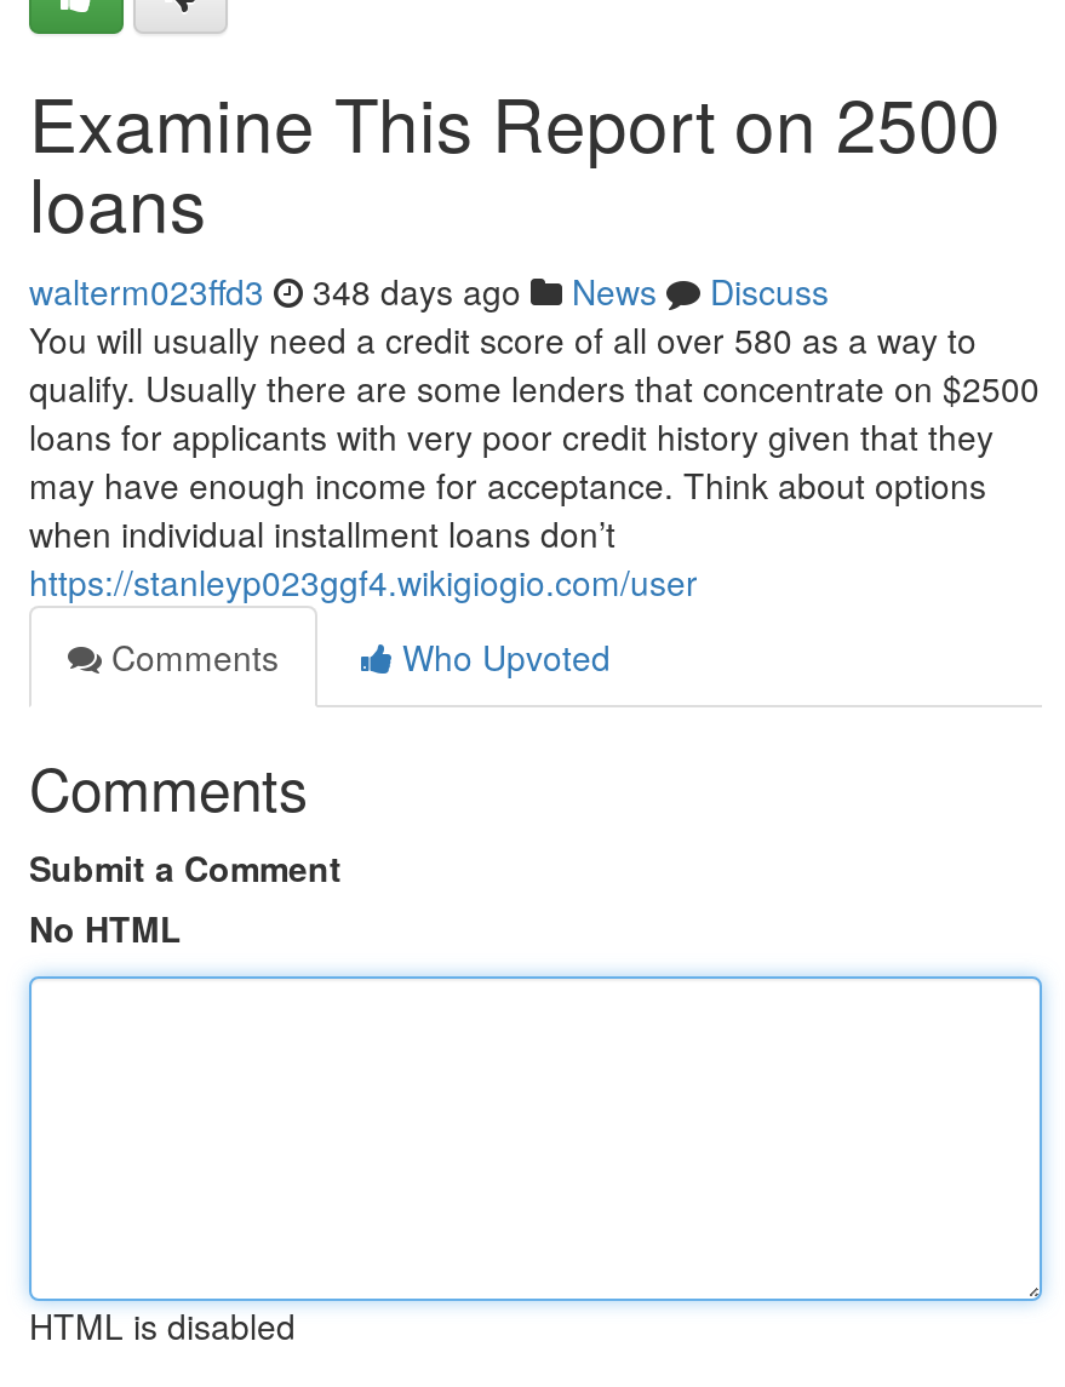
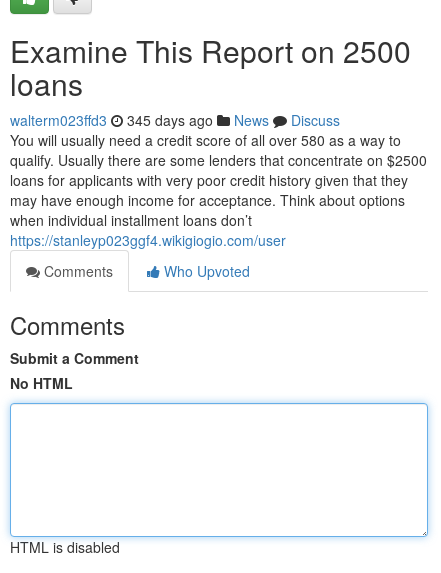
- walterm023ffd3 348 days ago News Discuss
+ walterm023ffd3 345 days ago News Discuss
